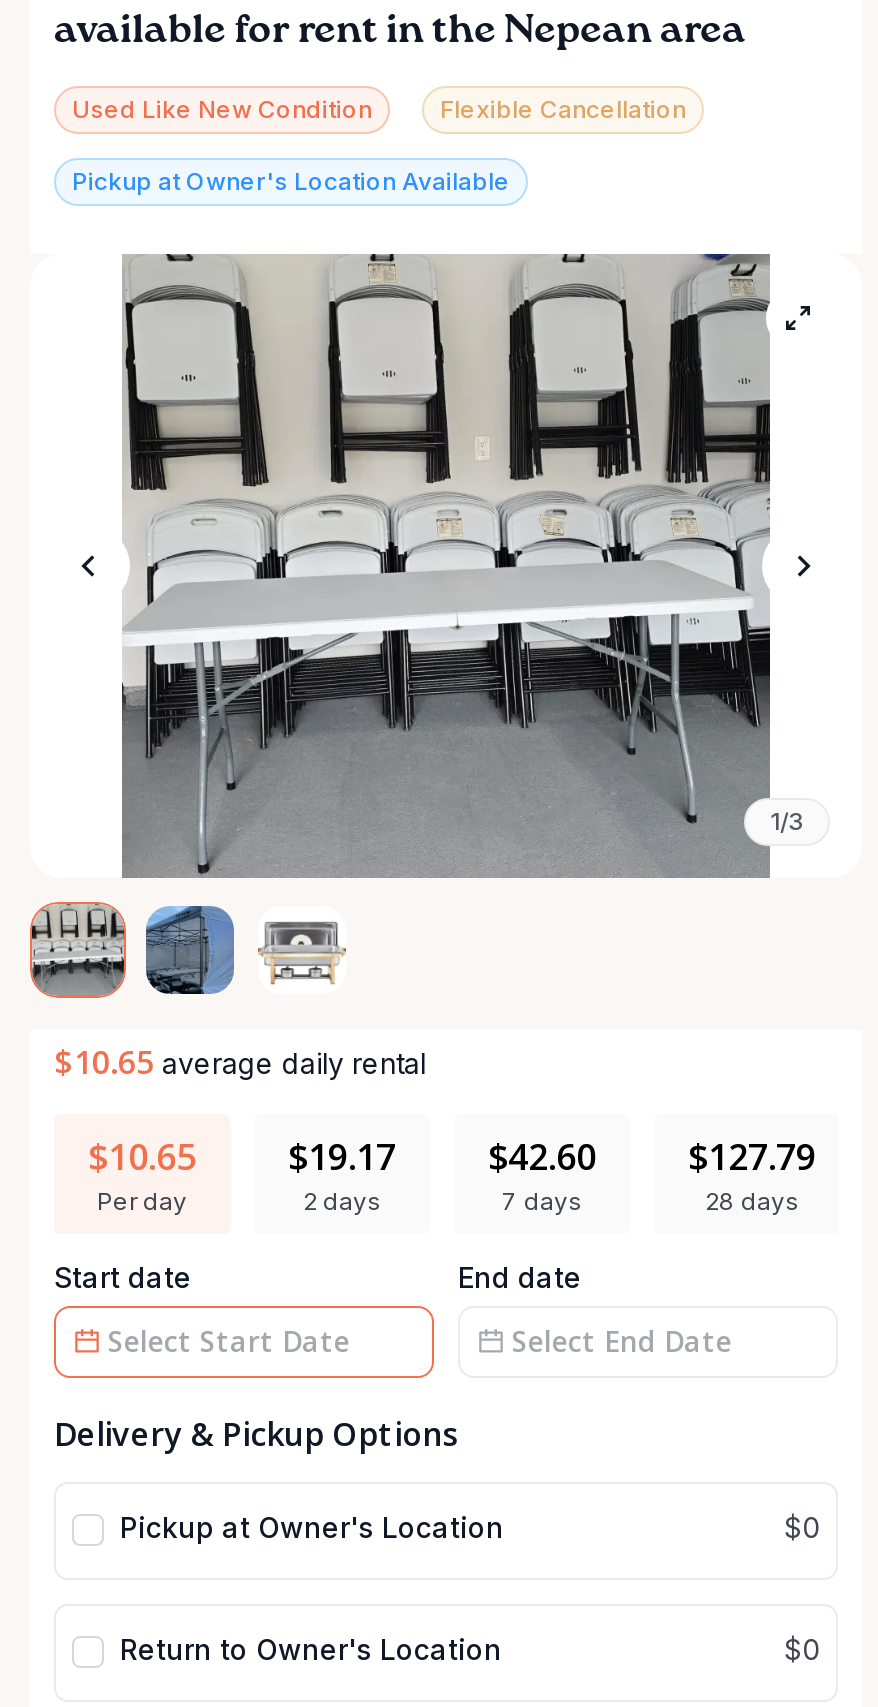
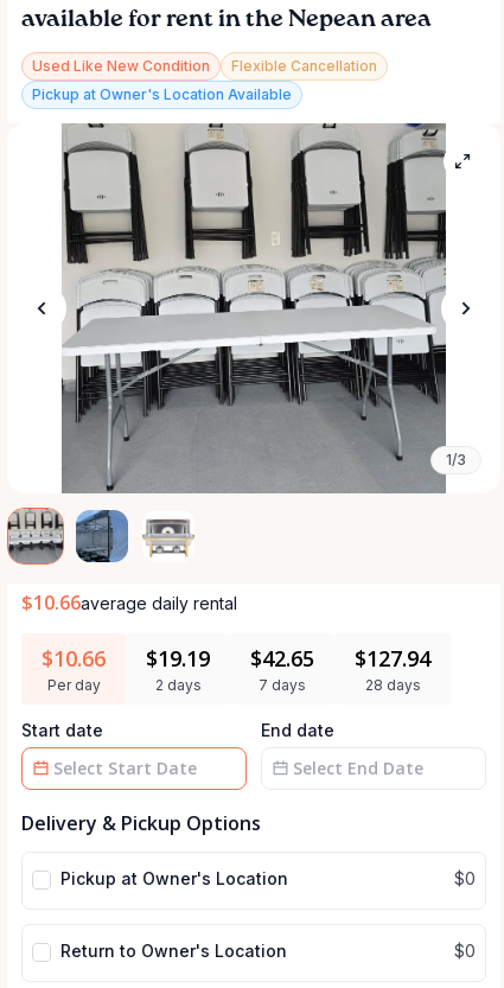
- $10.65 average daily rental
+ $10.66average daily rental

- $10.65
+ $10.66

- $19.17
+ $19.19

- $42.60
+ $42.65

- $127.79
+ $127.94
